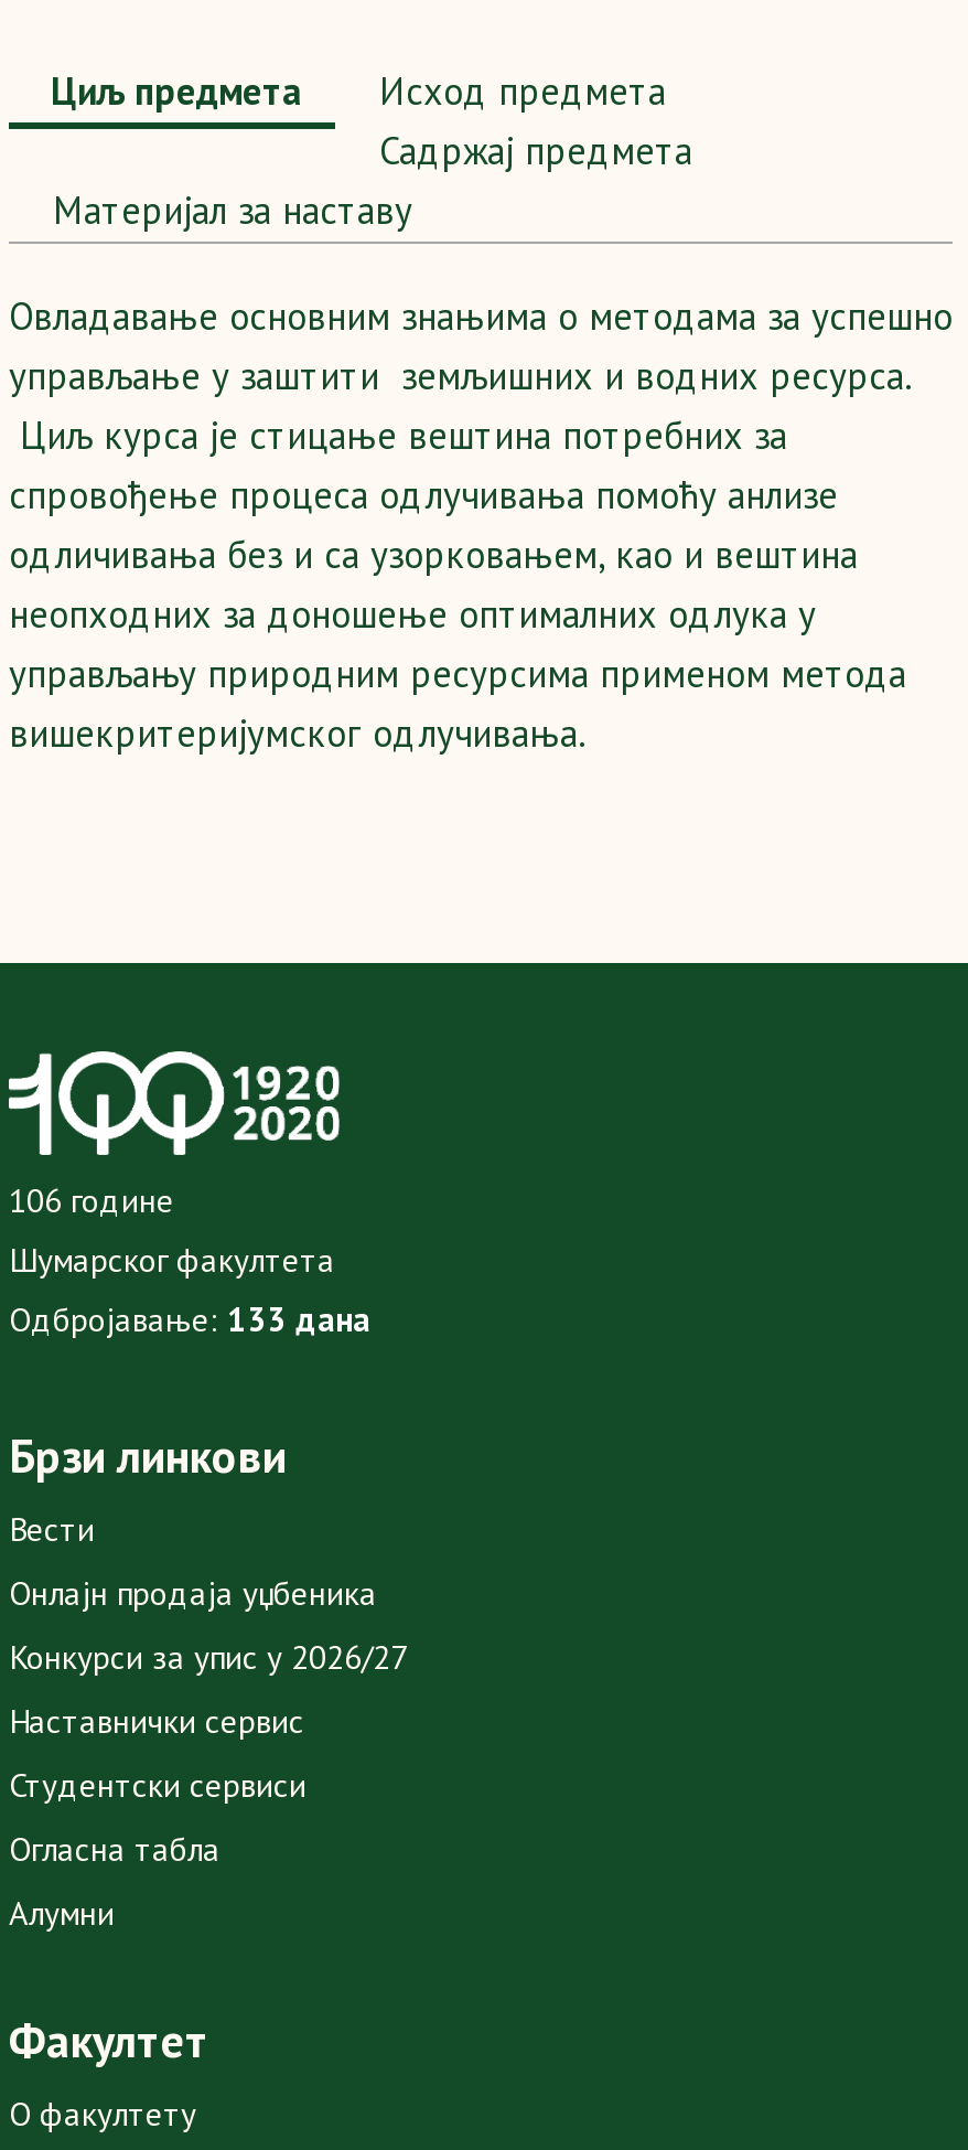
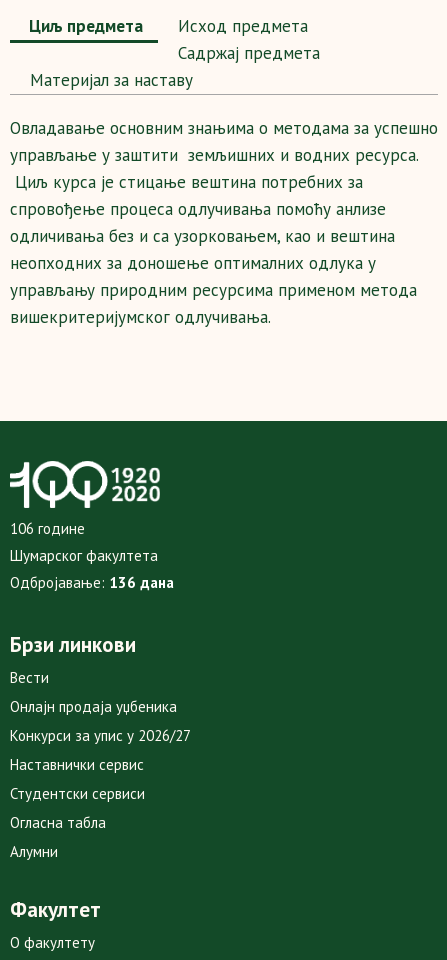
- Одбројавање: 133 дана
+ Одбројавање: 136 дана
